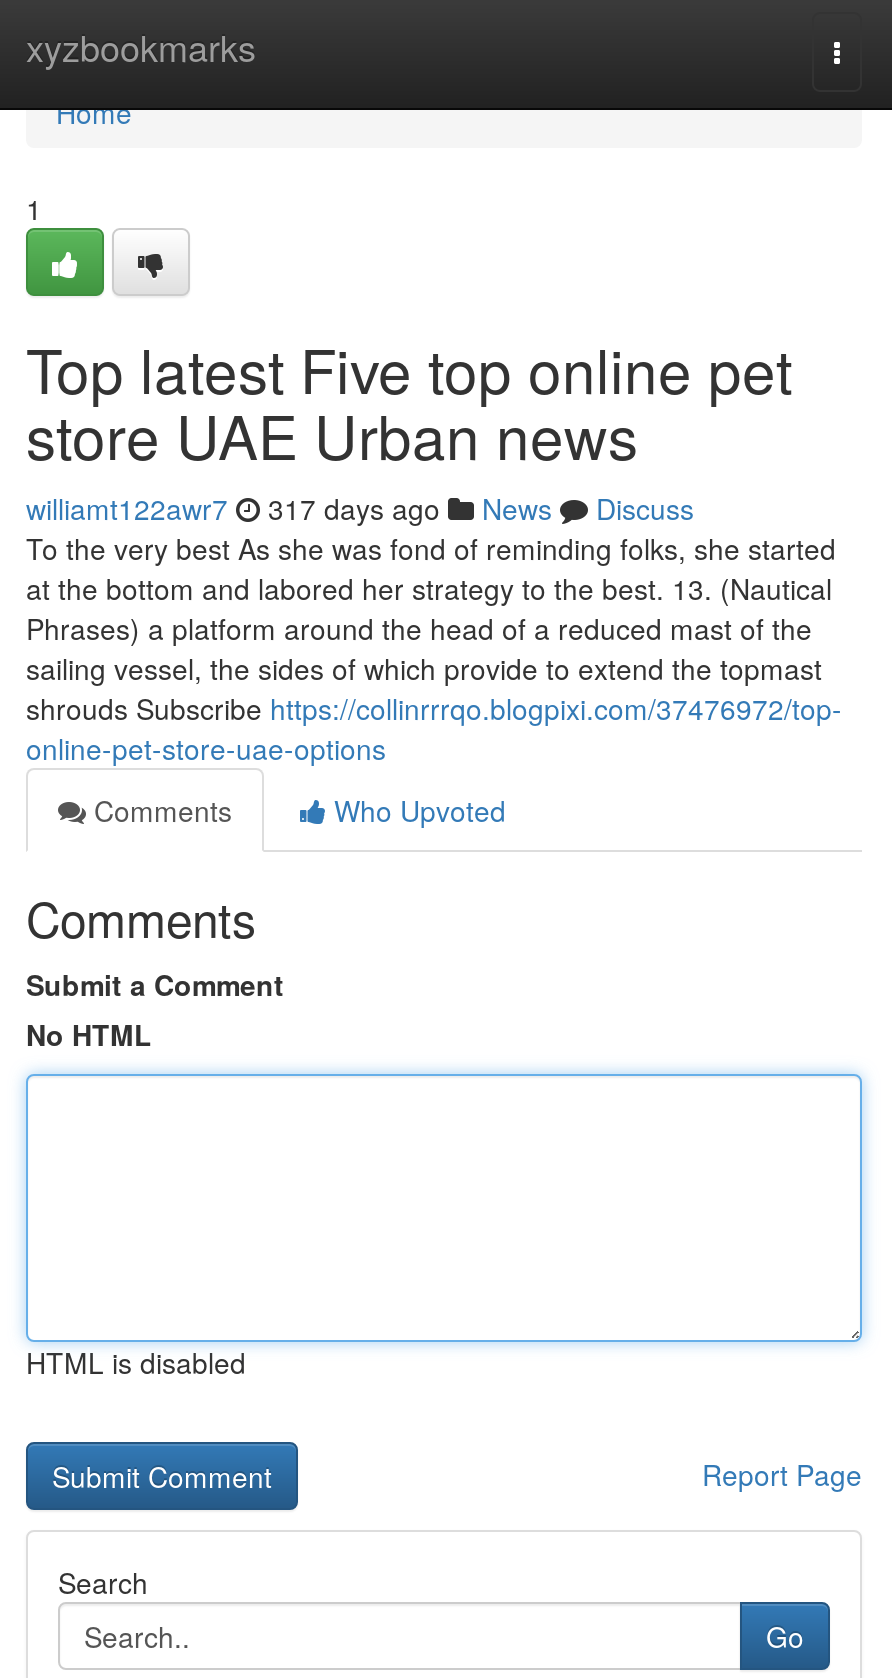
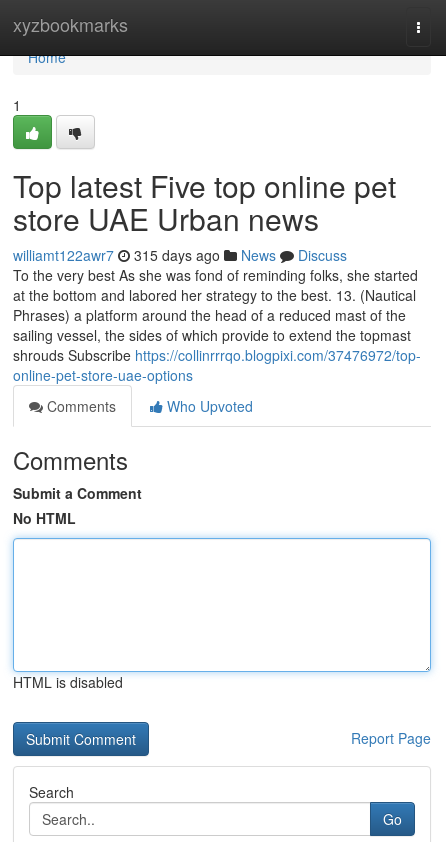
- williamt122awr7 317 days ago News Discuss
+ williamt122awr7 315 days ago News Discuss
